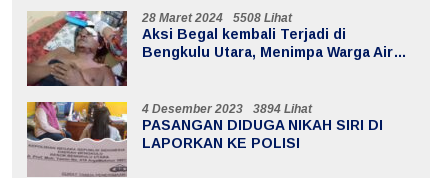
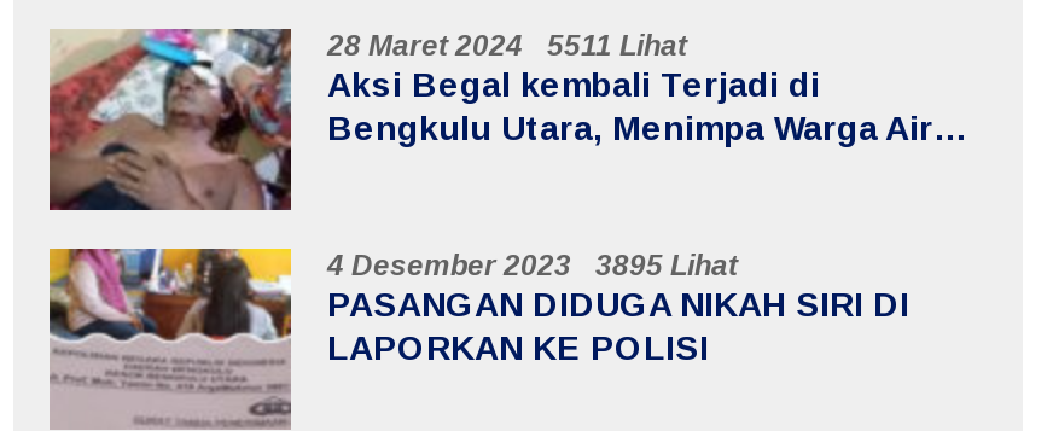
- 28 Maret 2024 5508 Lihat
+ 28 Maret 2024 5511 Lihat

- 4 Desember 2023 3894 Lihat
+ 4 Desember 2023 3895 Lihat
